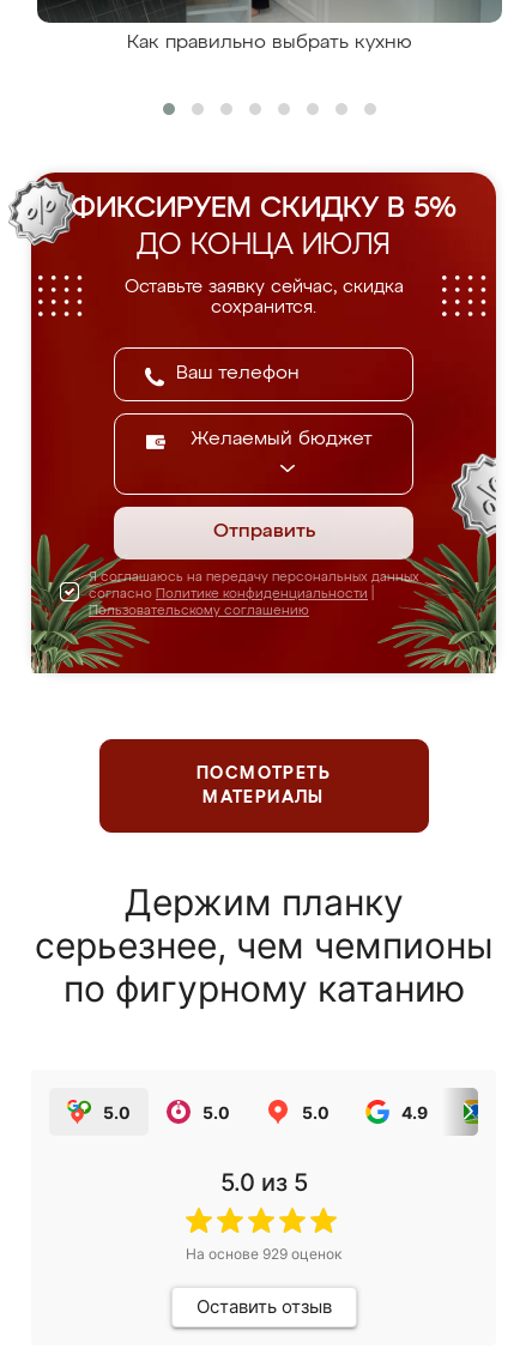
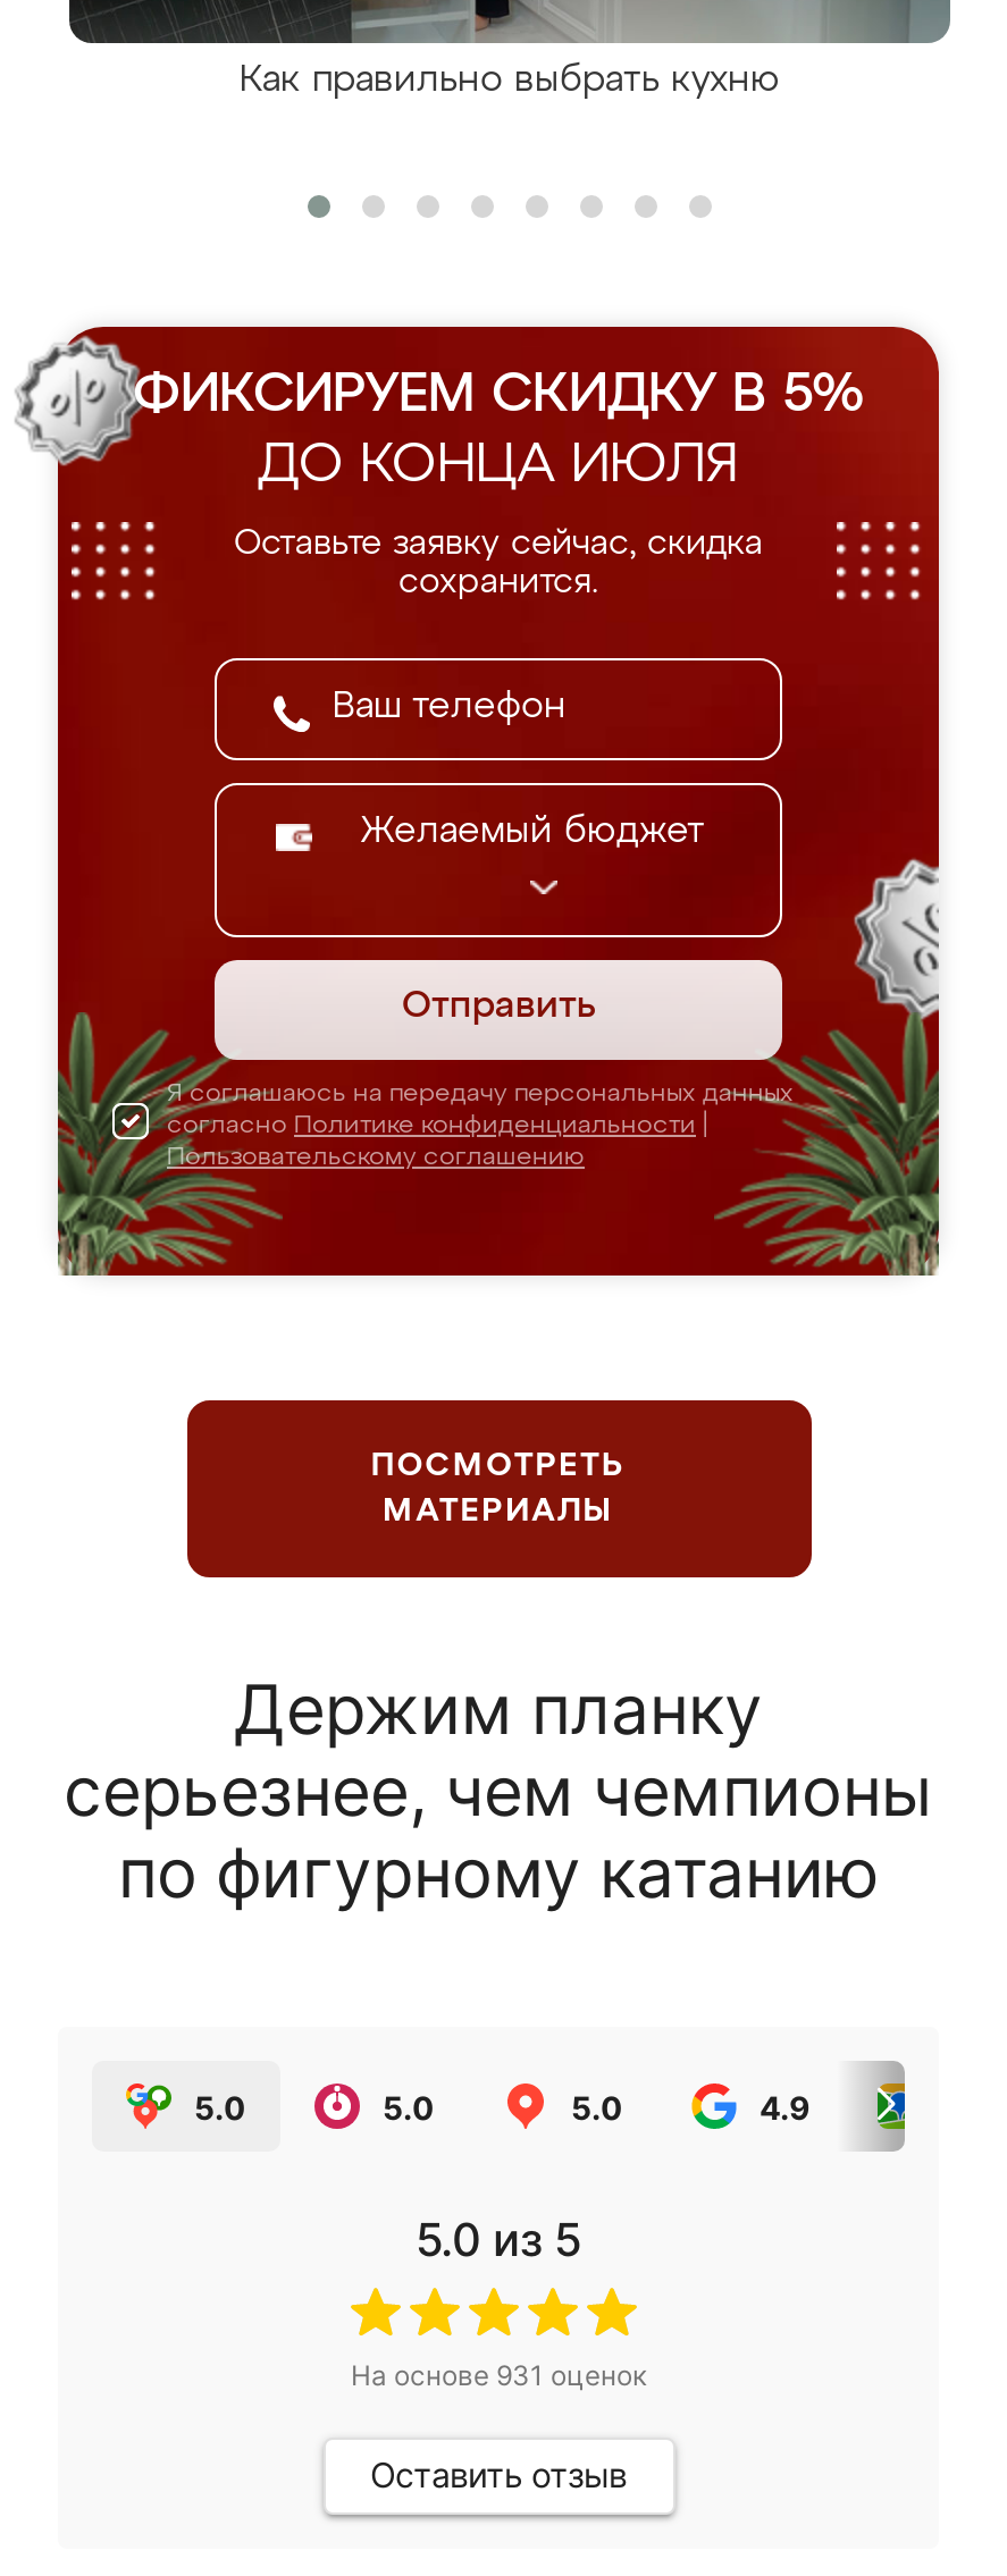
- На основе 929 оценок
+ На основе 931 оценок
